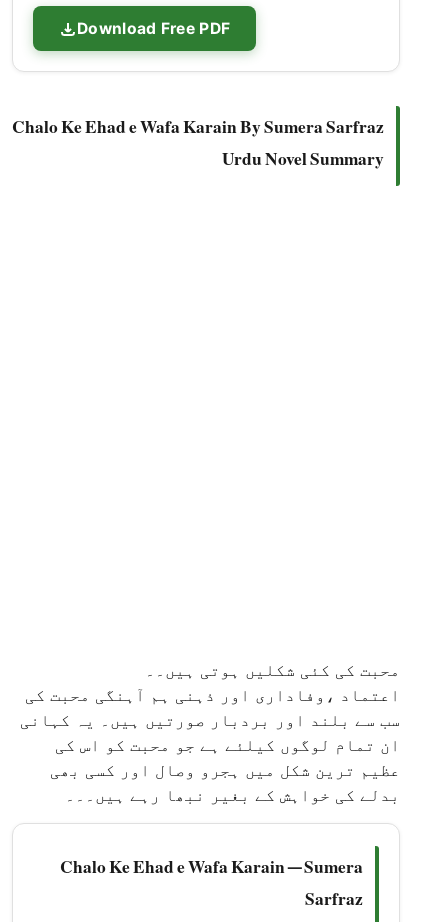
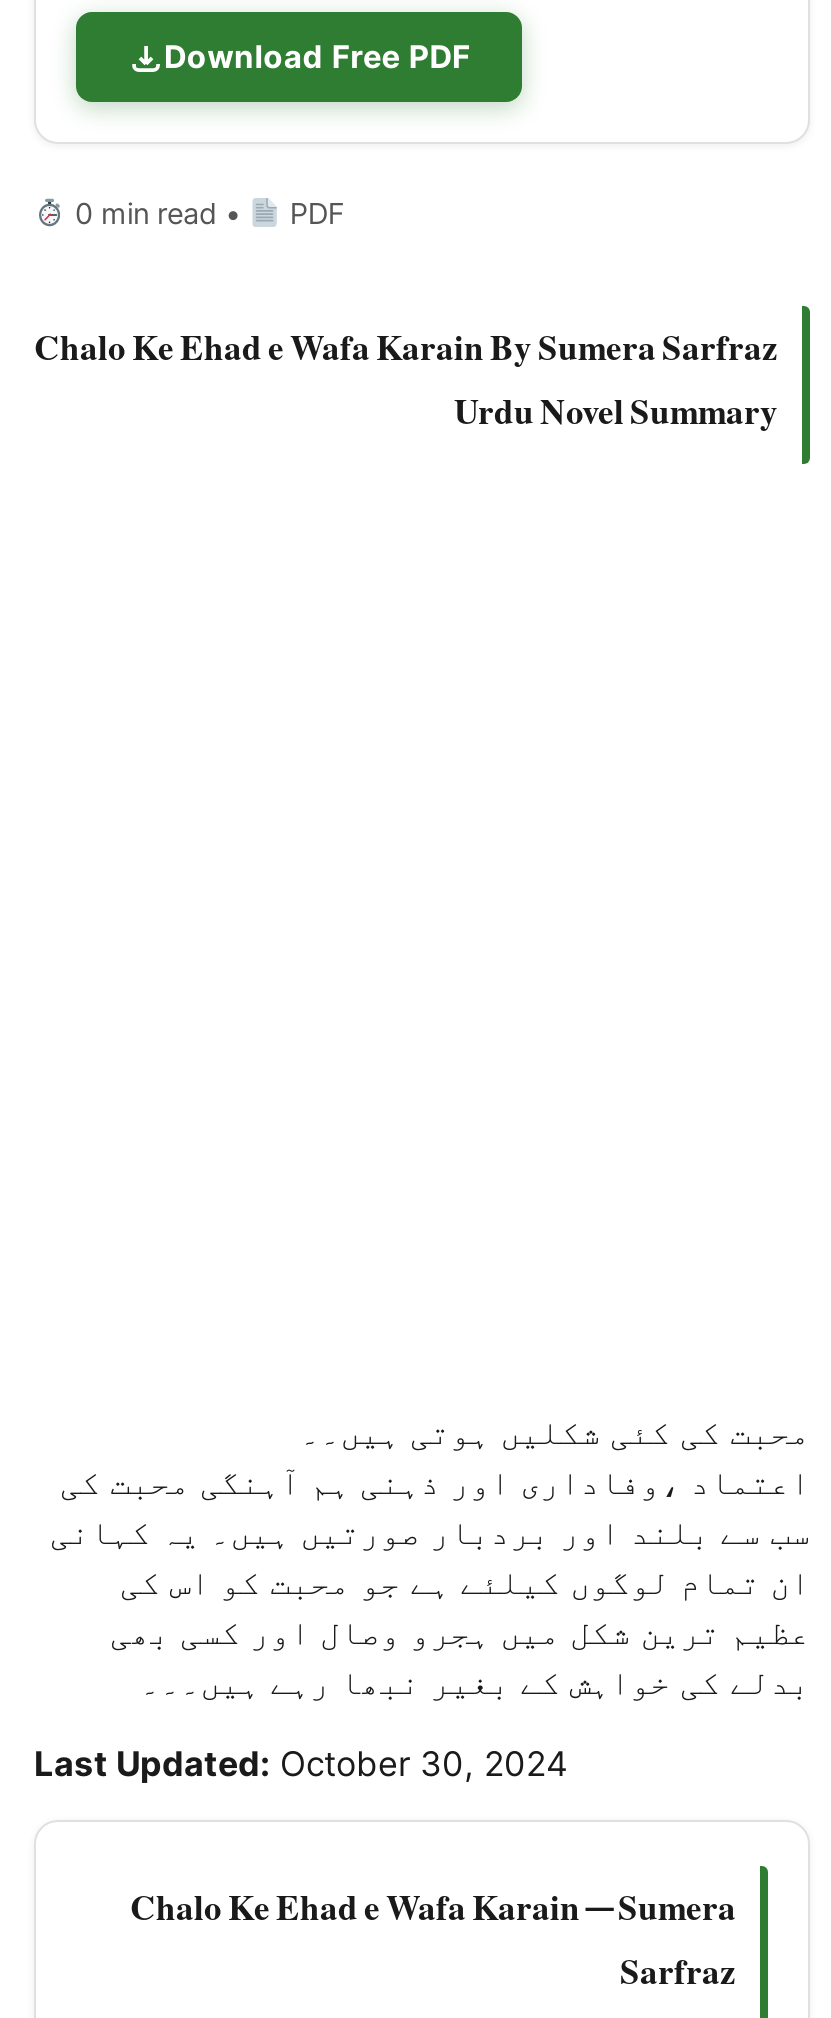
+ 0 min read •
+ PDF

+ Last Updated: October 30, 2024
